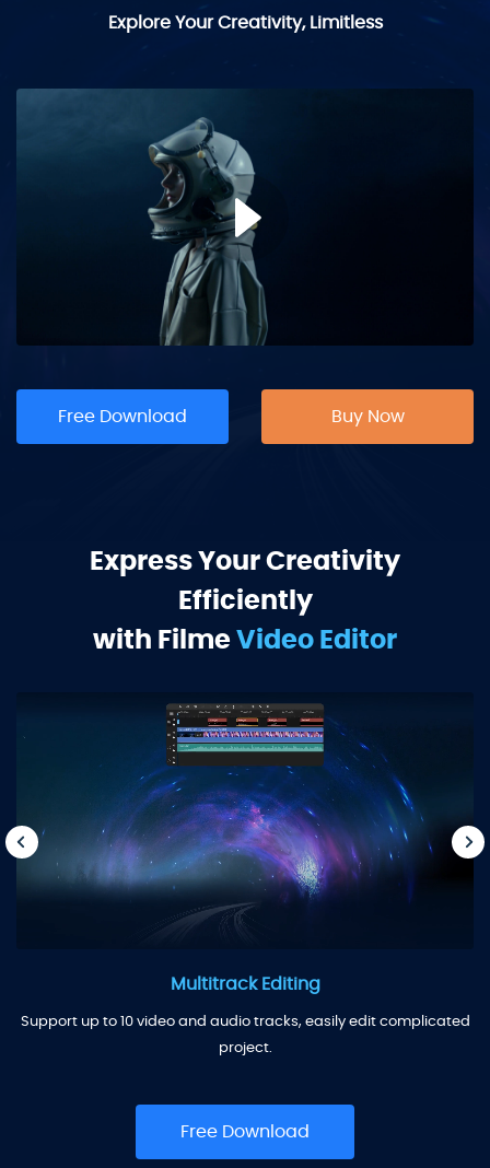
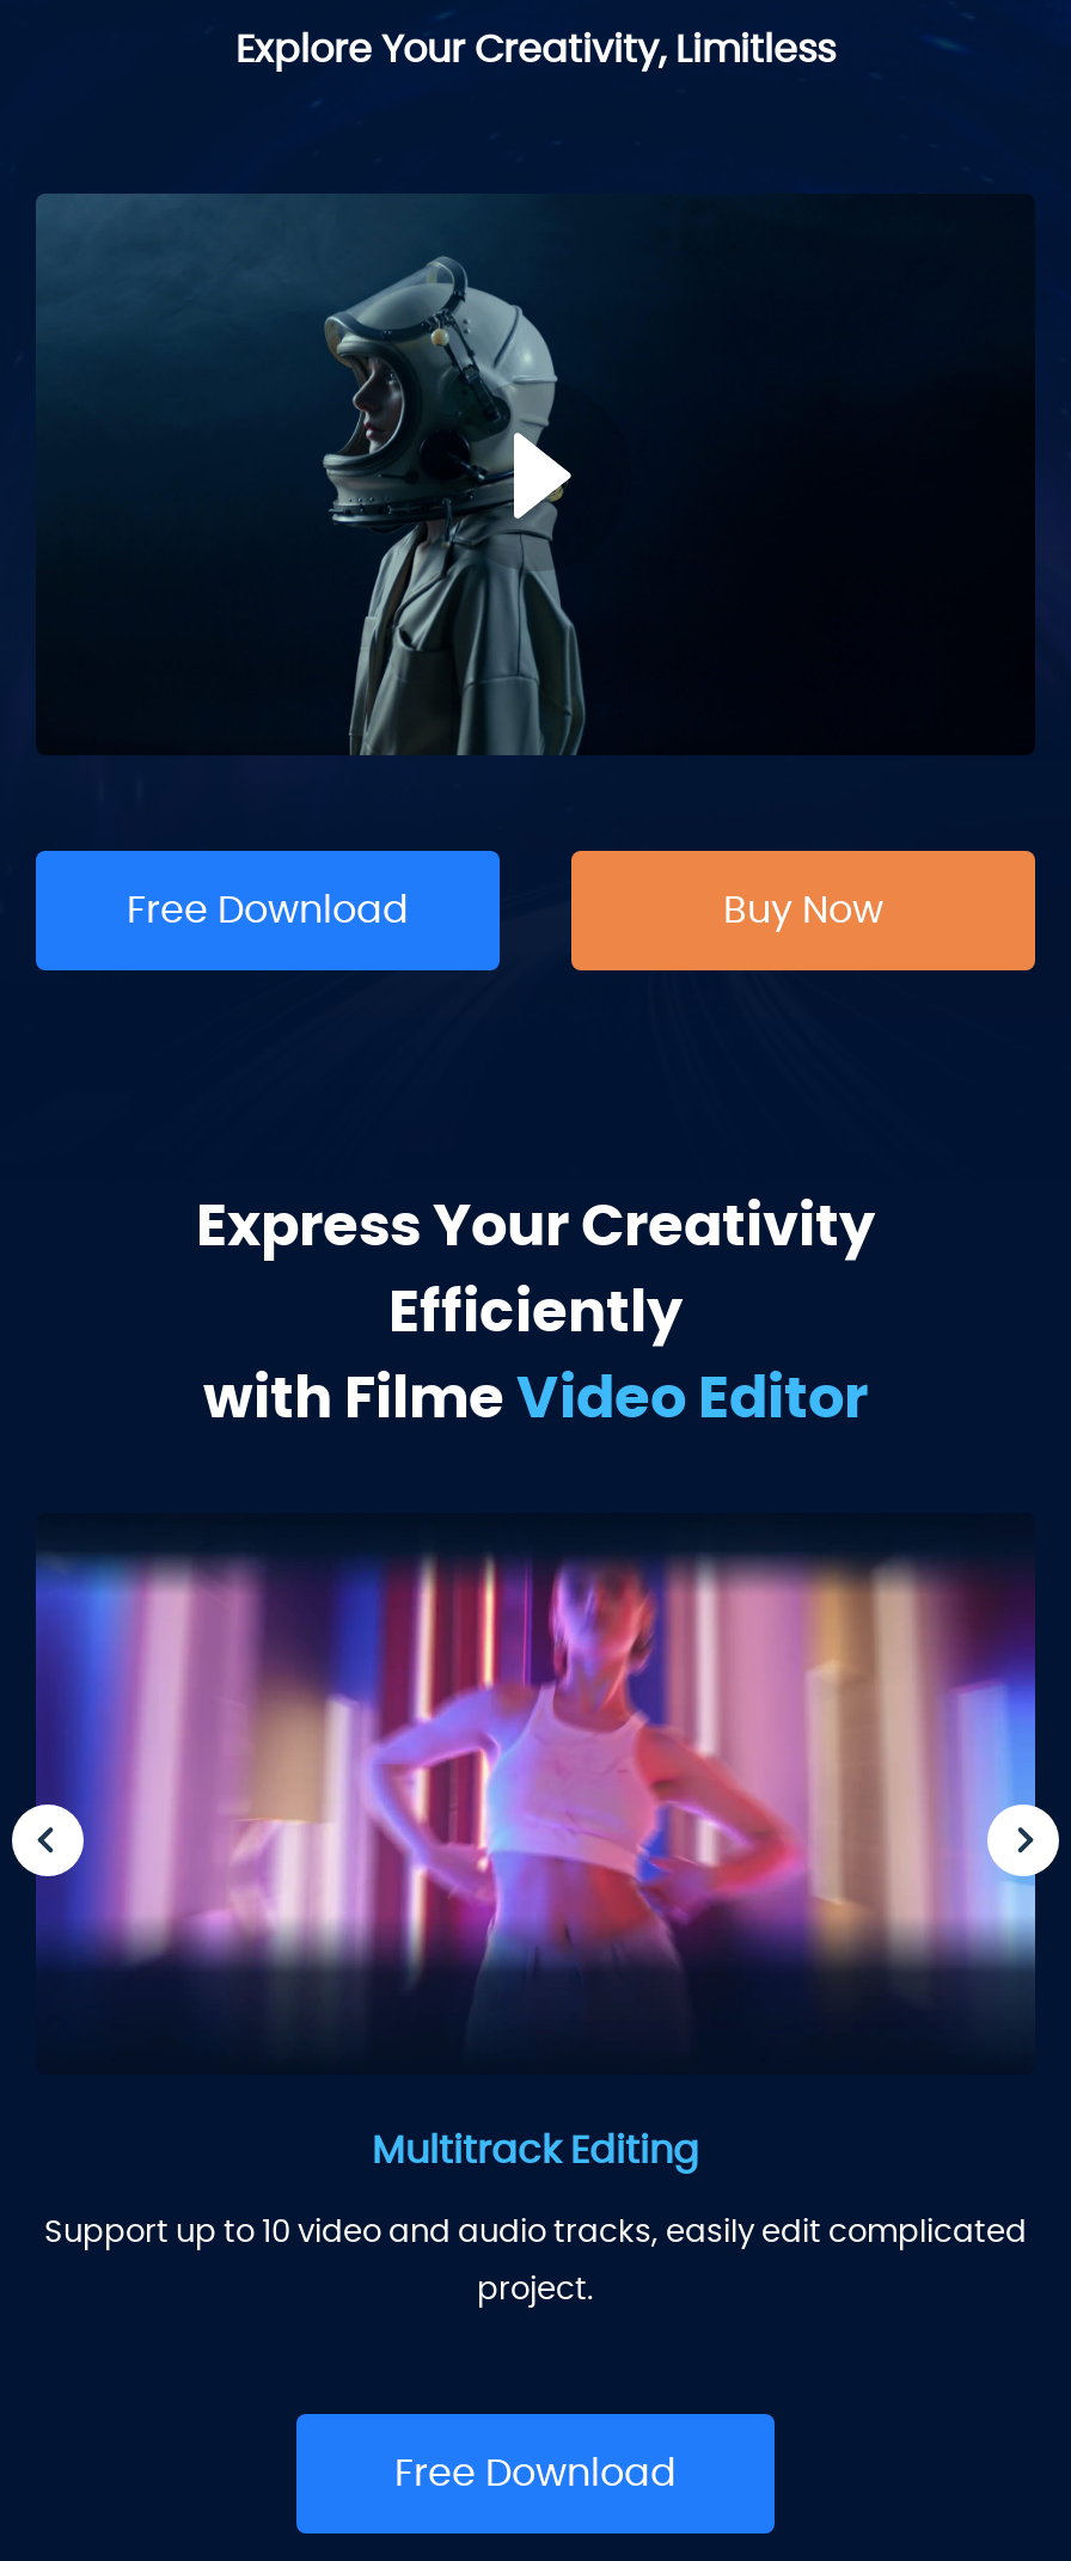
- [image]
+ [image]
